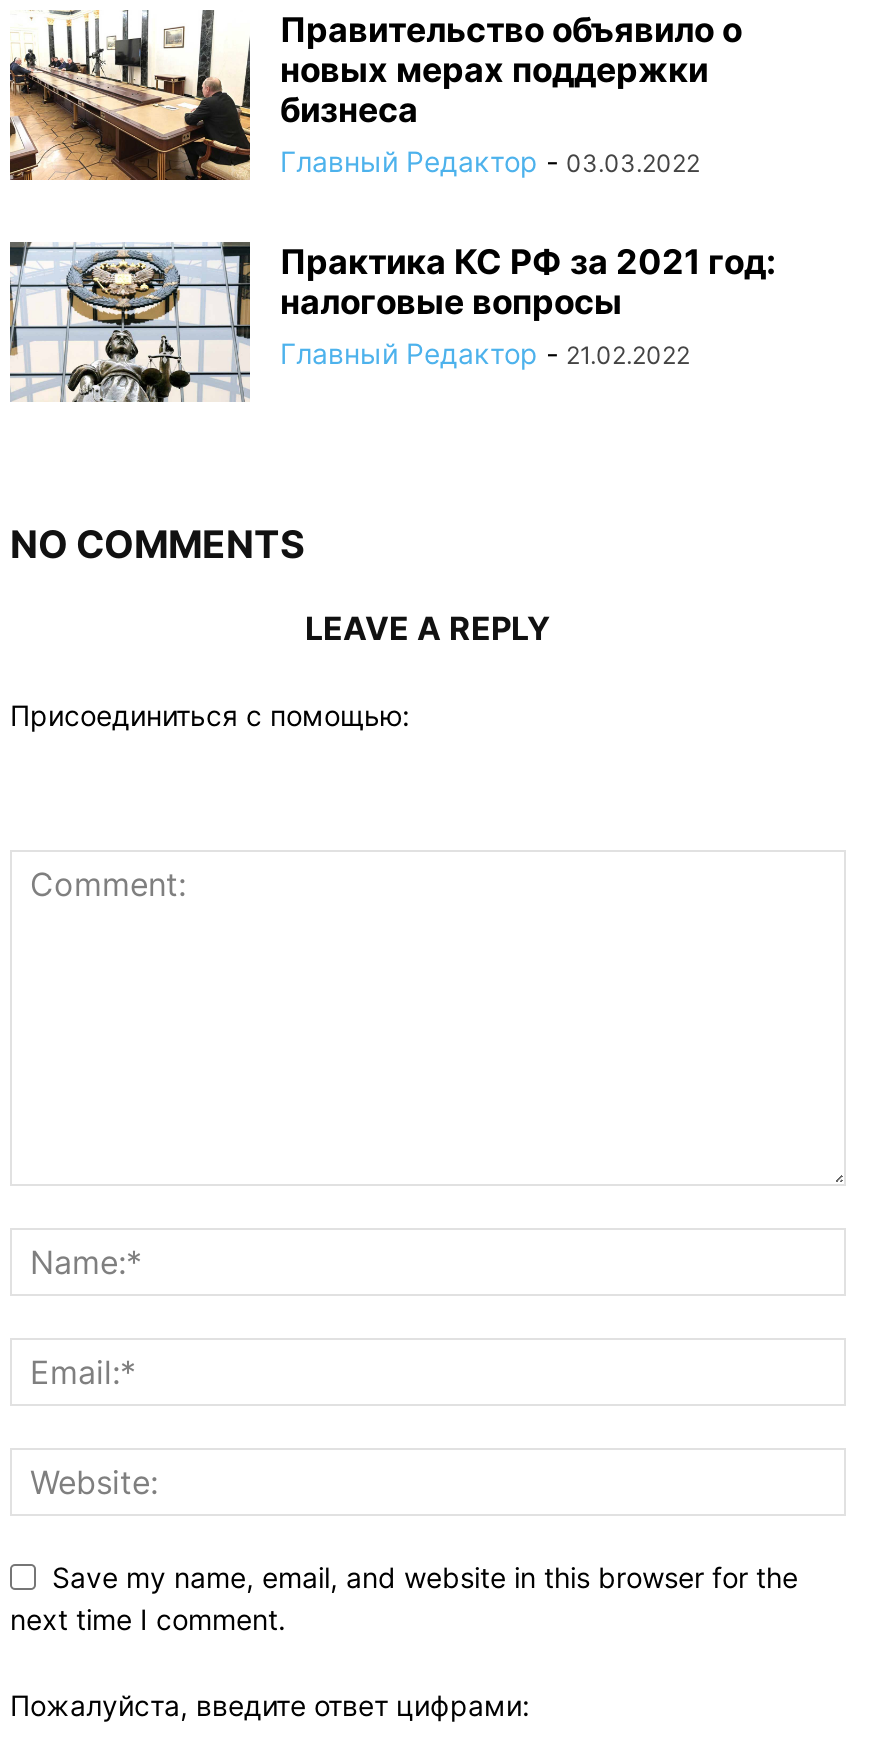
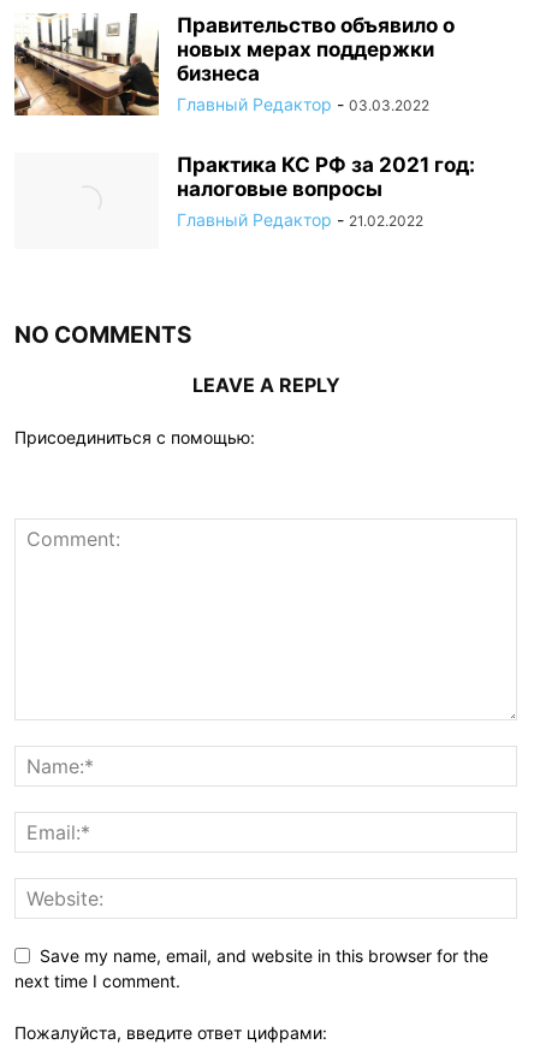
- [image]
